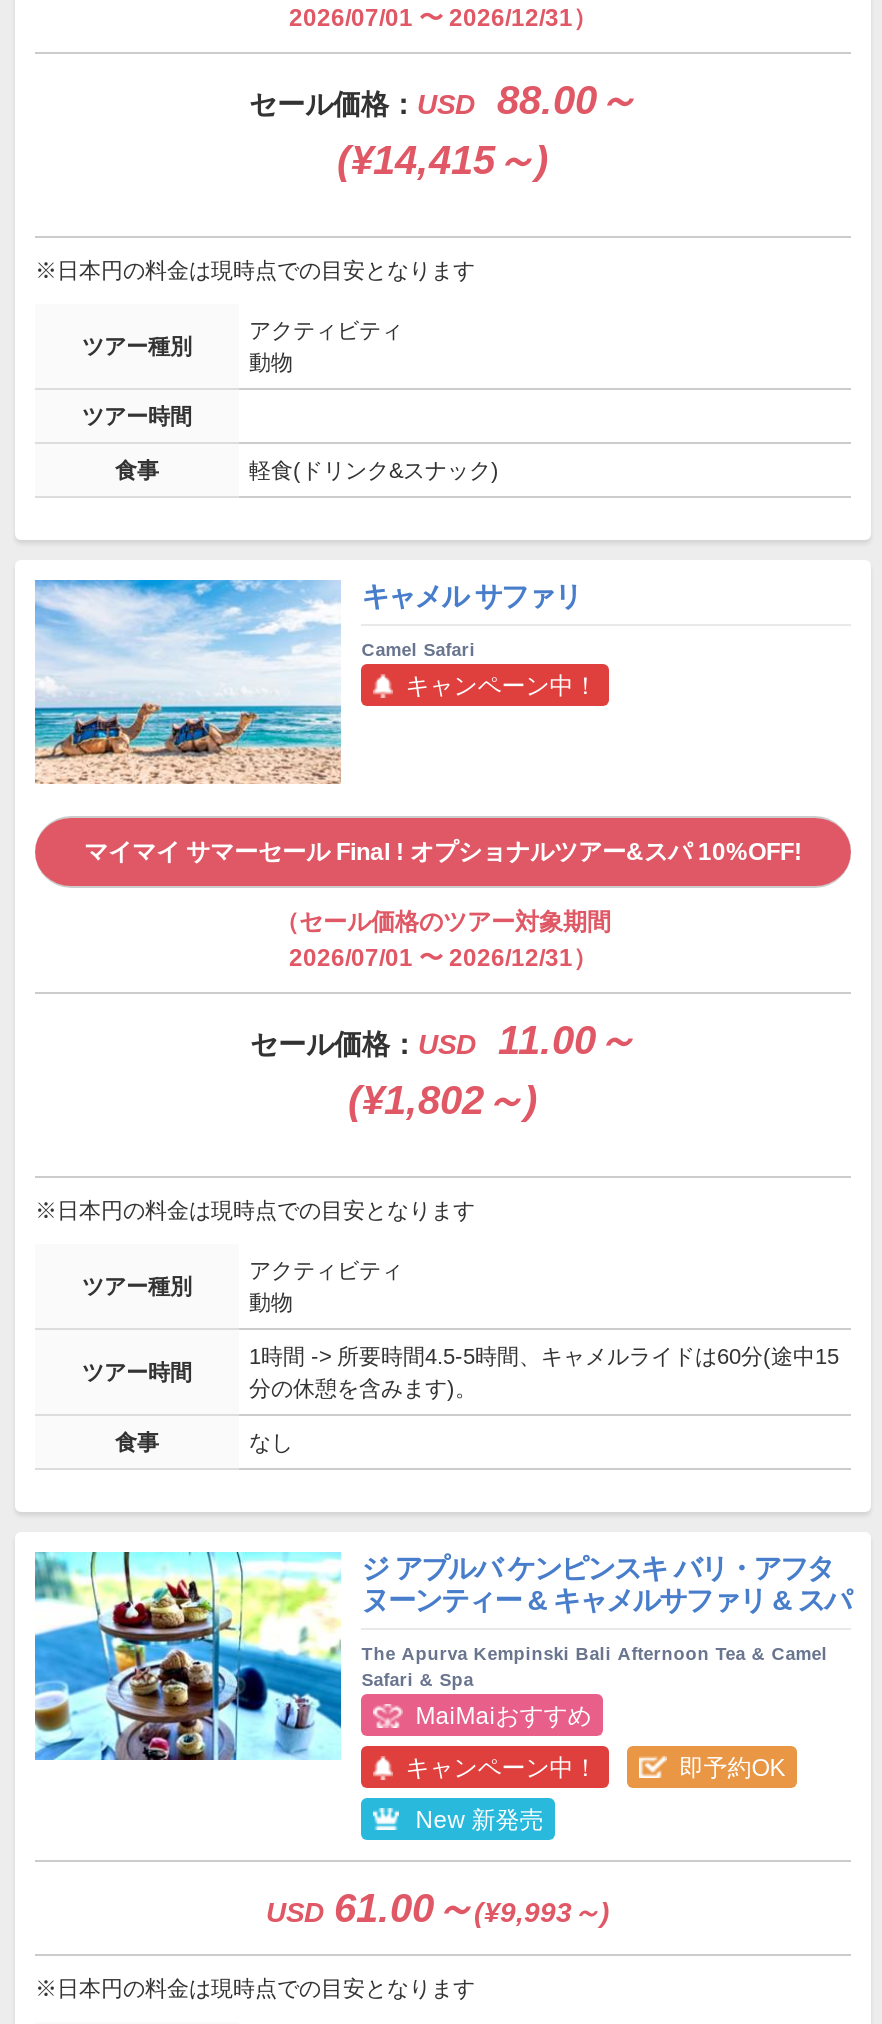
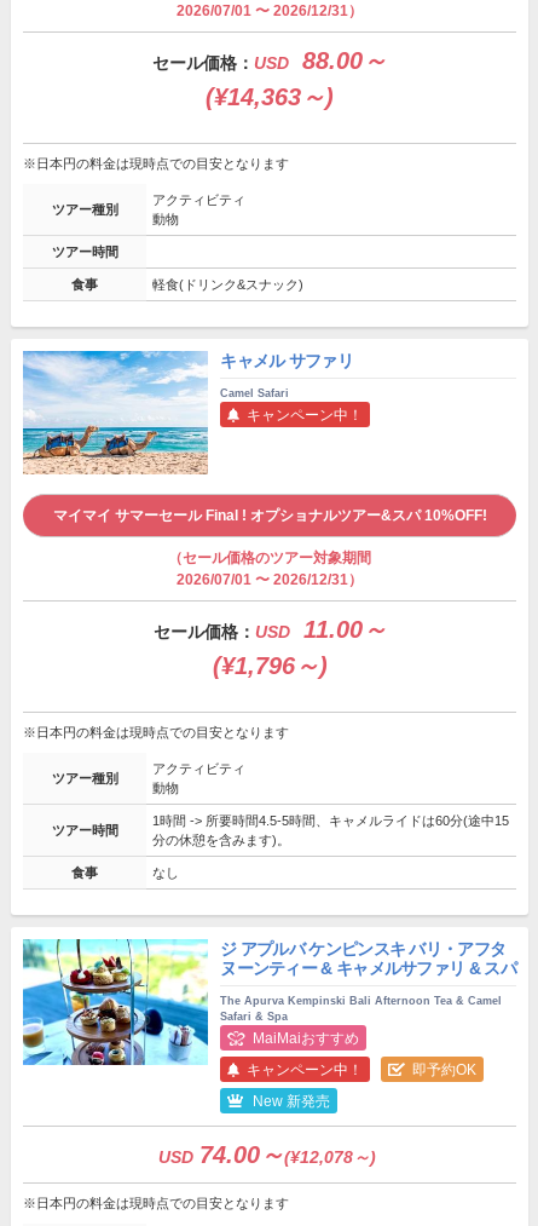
- (¥14,415～)
+ (¥14,363～)

- (¥1,802～)
+ (¥1,796～)

- USD 61.00～(¥9,993～)
+ USD 74.00～(¥12,078～)
